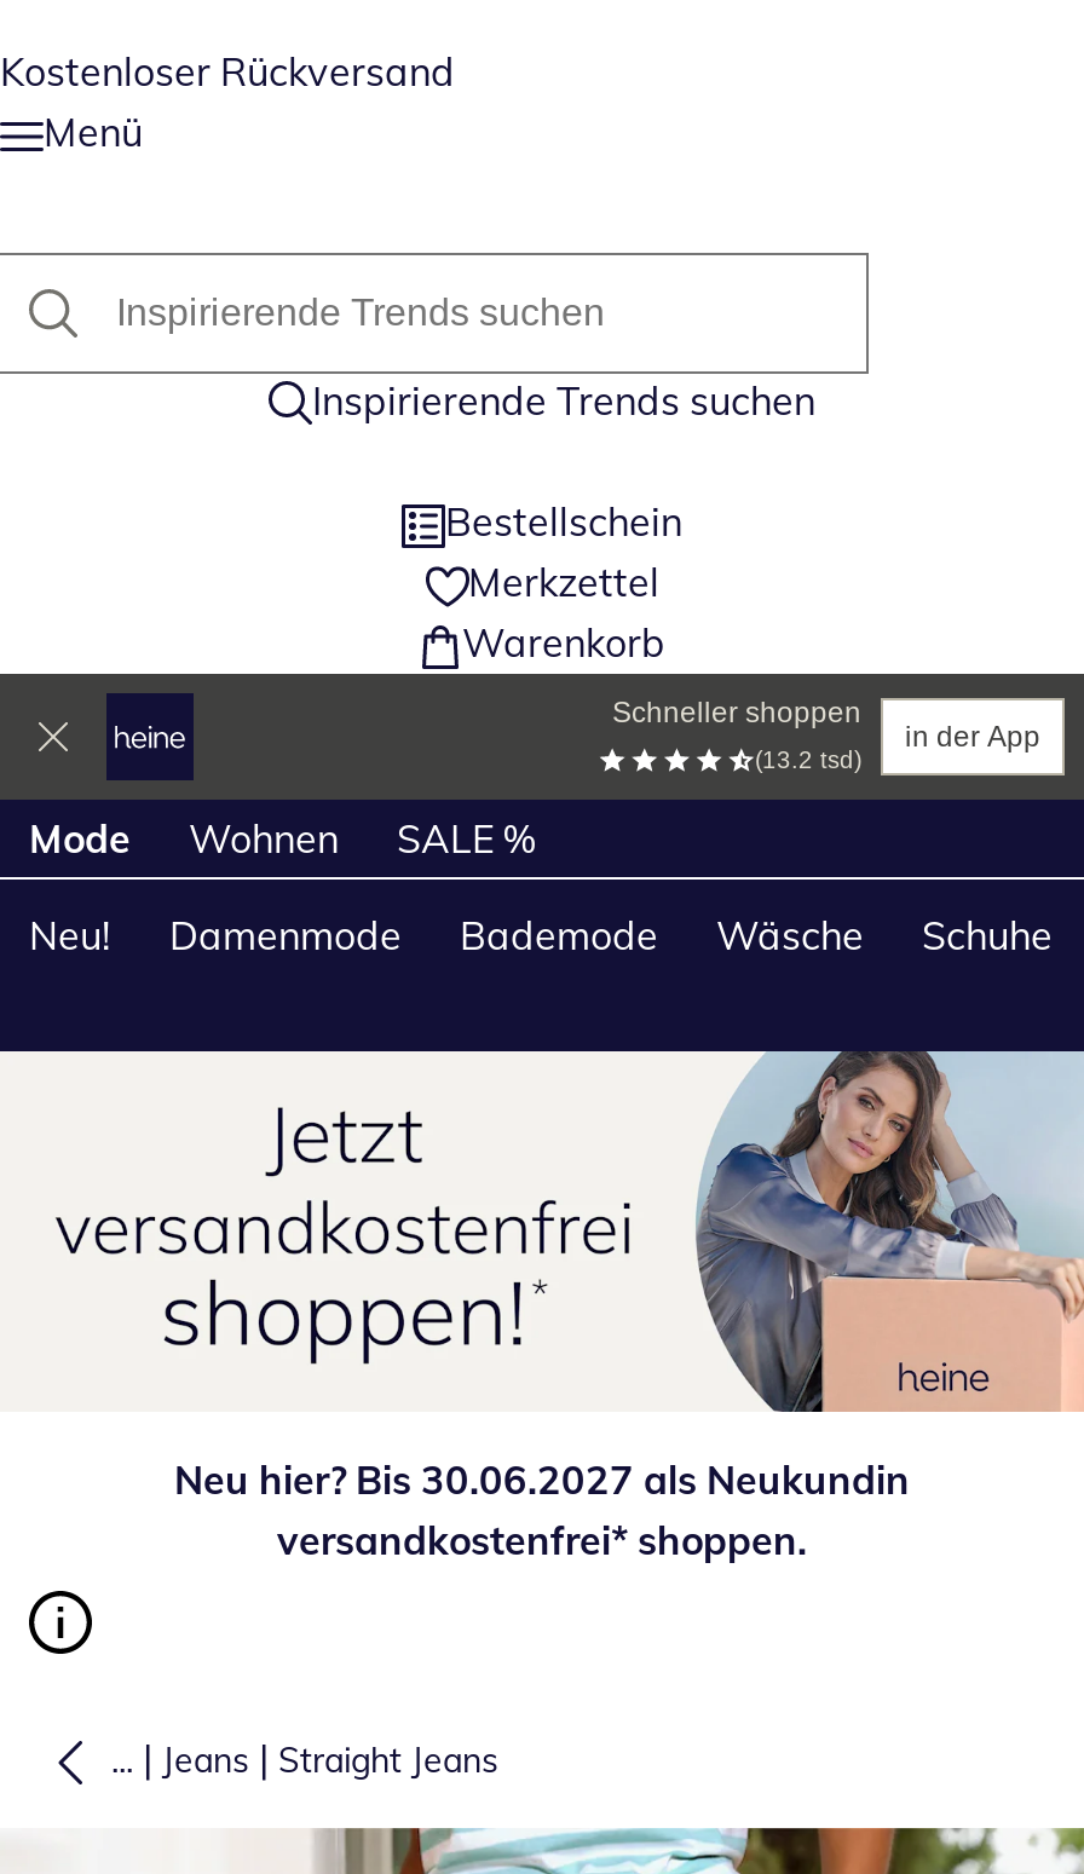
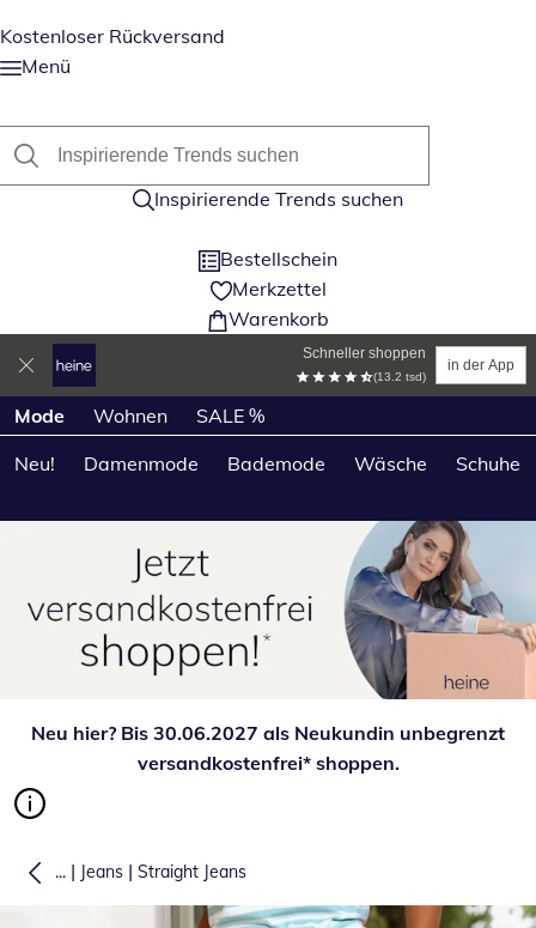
- Neu hier? Bis 30.06.2027 als Neukundin
+ Neu hier? Bis 30.06.2027 als Neukundin unbegrenzt
